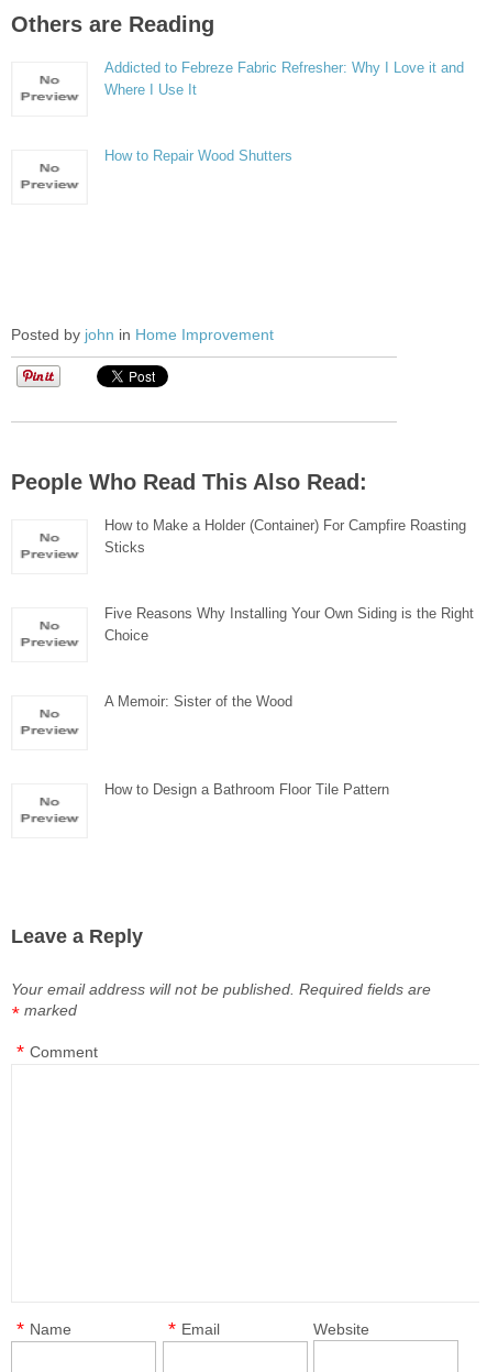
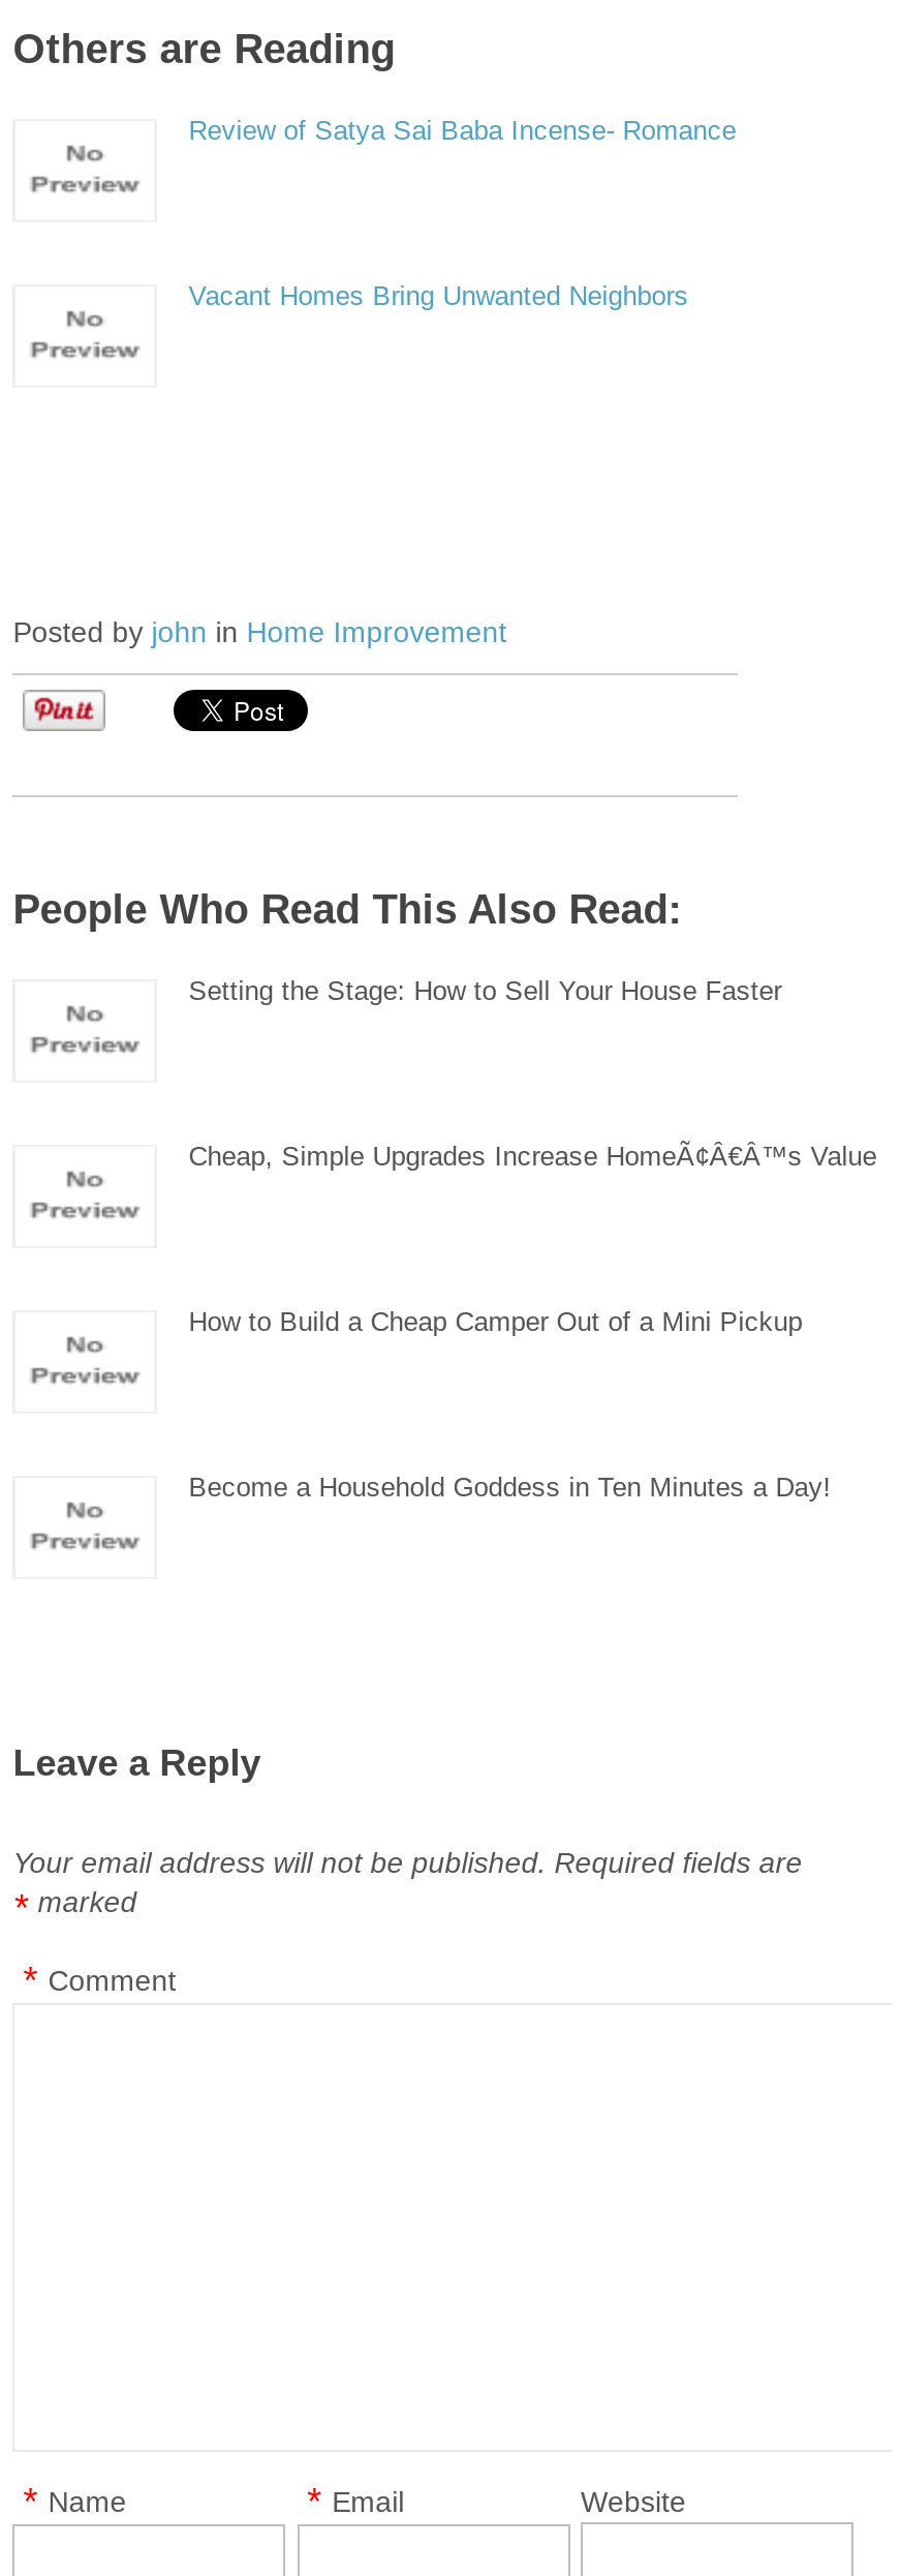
- Addicted to Febreze Fabric Refresher: Why I Love it and
- Where I Use It
+ Review of Satya Sai Baba Incense- Romance

- How to Repair Wood Shutters
+ Vacant Homes Bring Unwanted Neighbors

- How to Make a Holder (Container) For Campfire Roasting
- Sticks
+ Setting the Stage: How to Sell Your House Faster

- Five Reasons Why Installing Your Own Siding is the Right
- Choice
+ Cheap, Simple Upgrades Increase HomeÃ¢Â€Â™s Value

- A Memoir: Sister of the Wood
+ How to Build a Cheap Camper Out of a Mini Pickup

- How to Design a Bathroom Floor Tile Pattern
+ Become a Household Goddess in Ten Minutes a Day!
